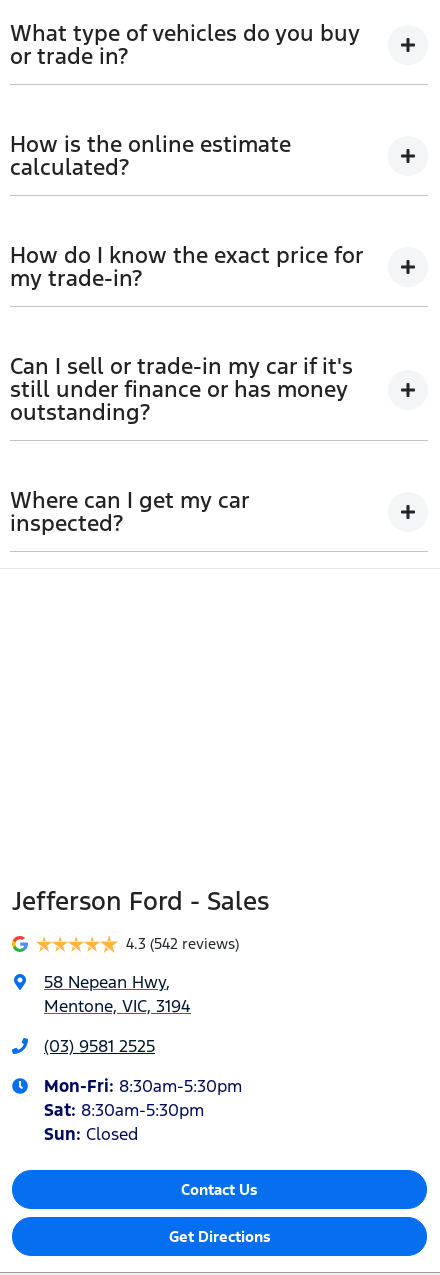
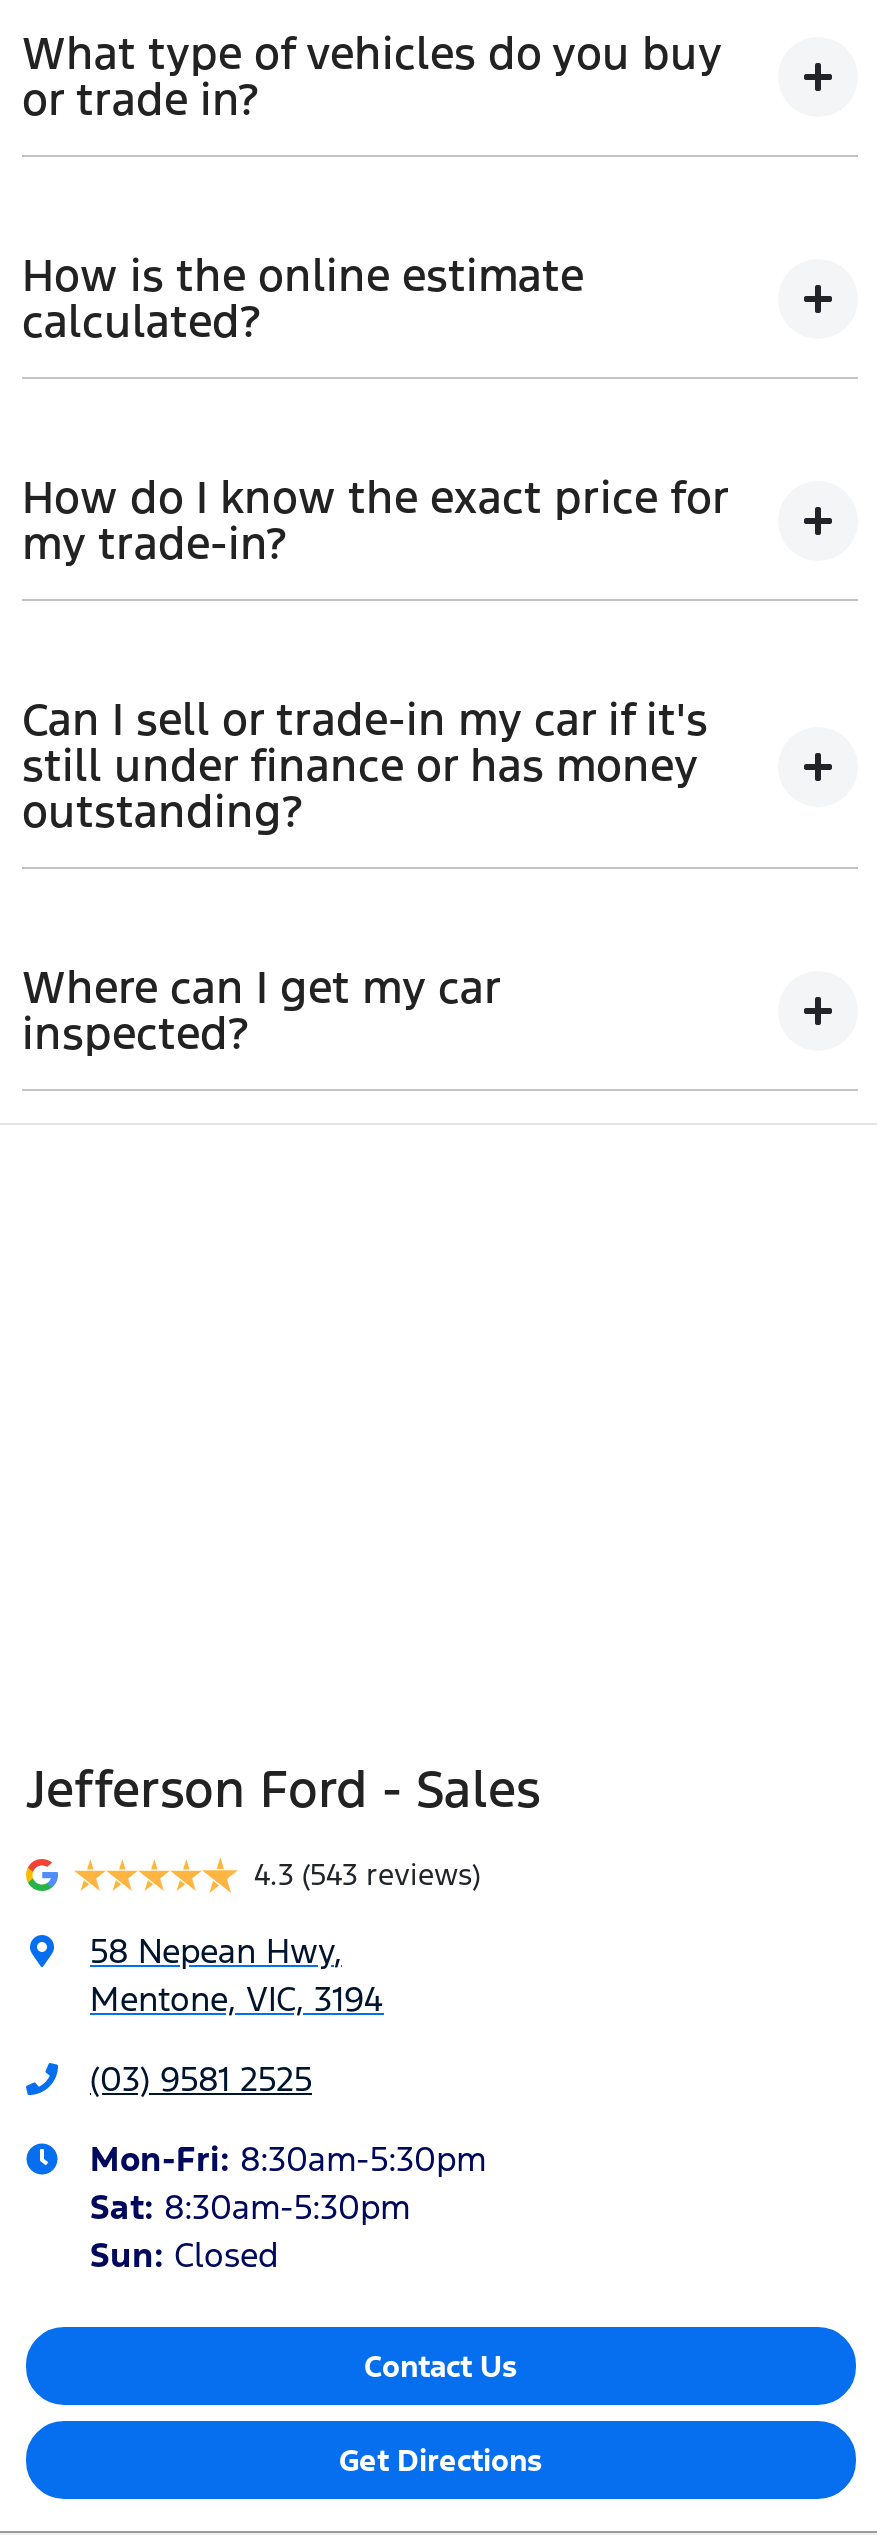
- 4.3 (542 reviews)
+ 4.3 (543 reviews)
